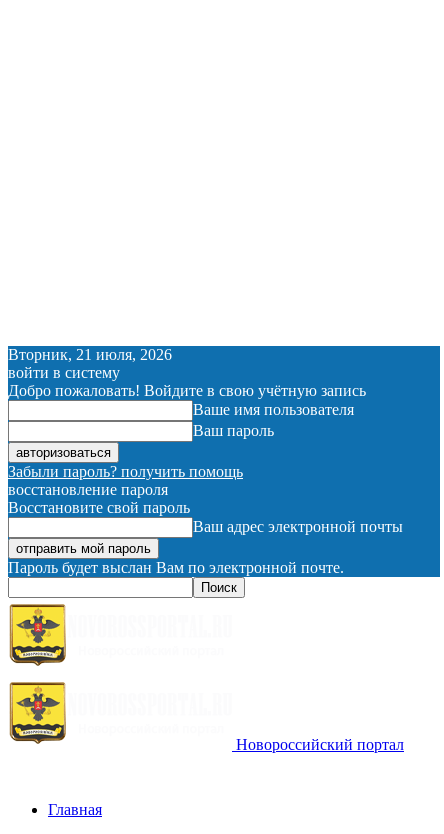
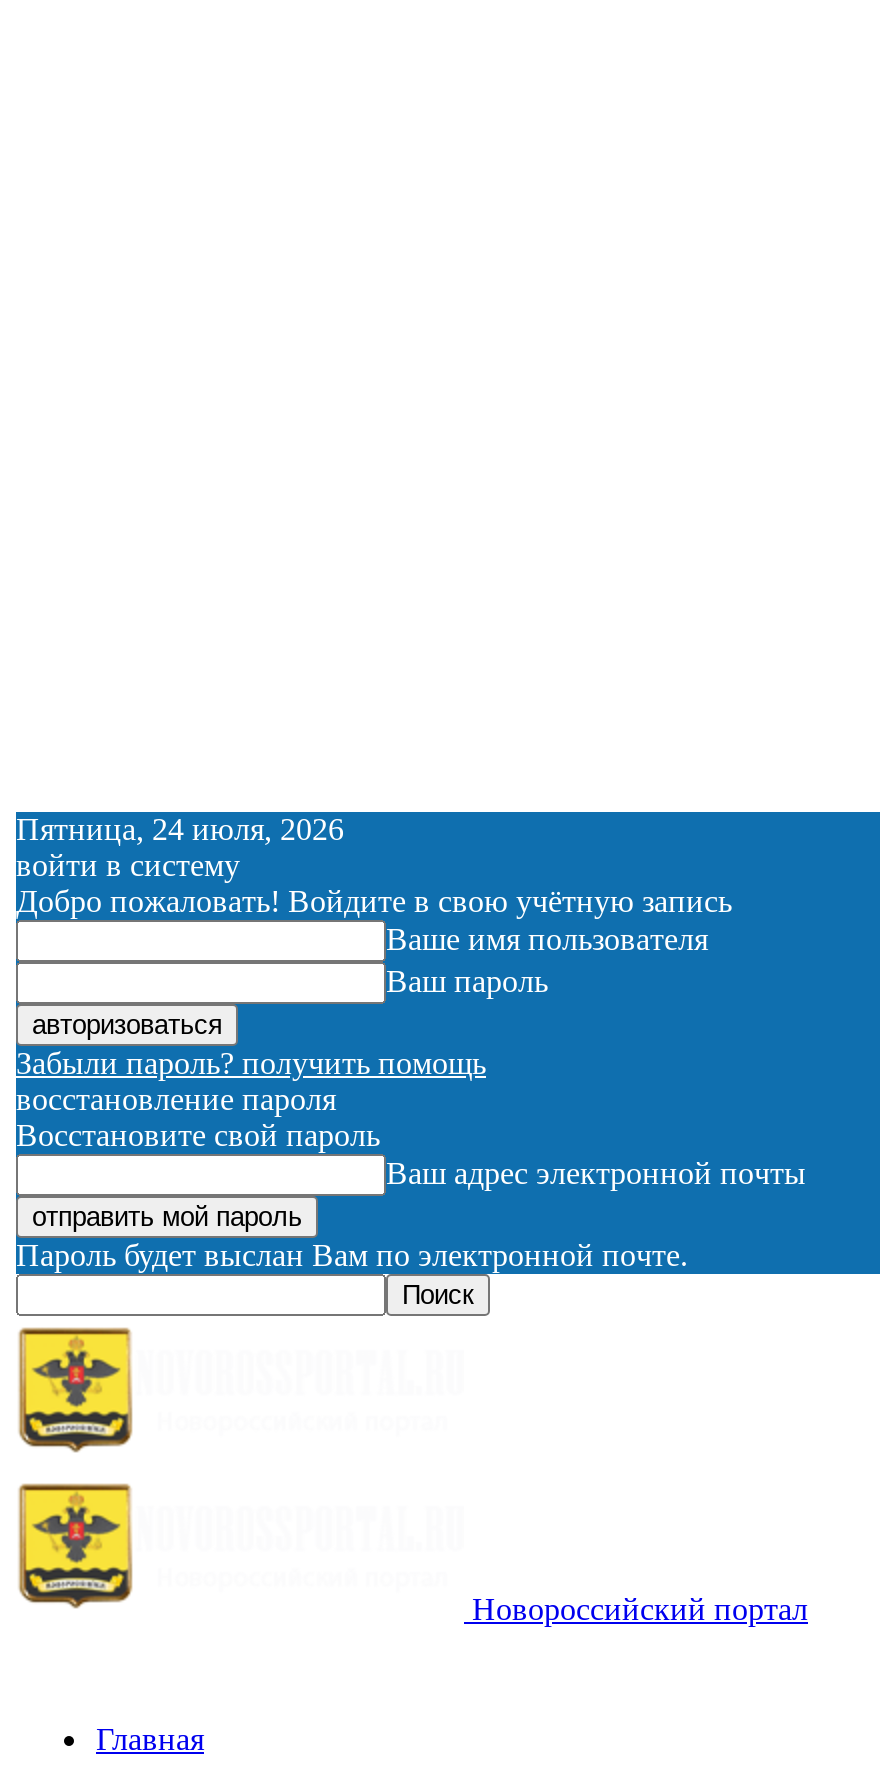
- Вторник, 21 июля, 2026
+ Пятница, 24 июля, 2026
